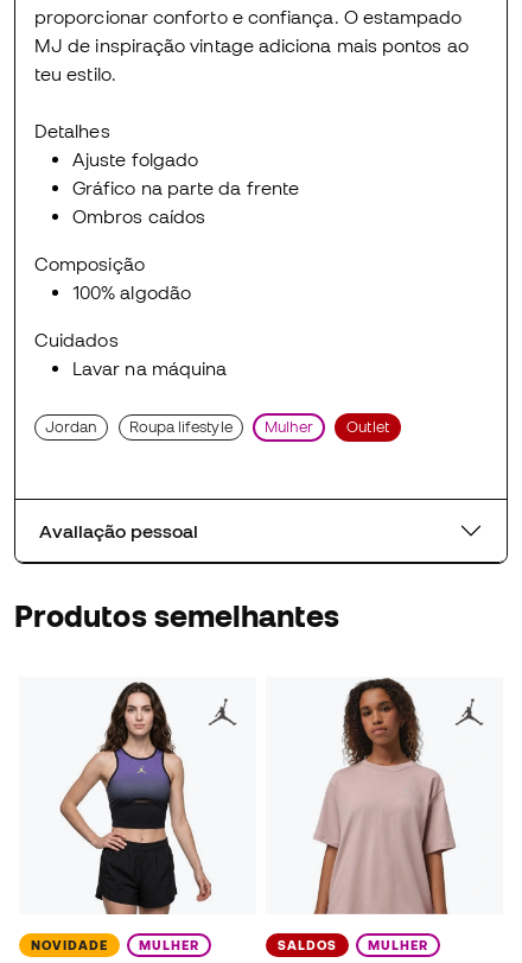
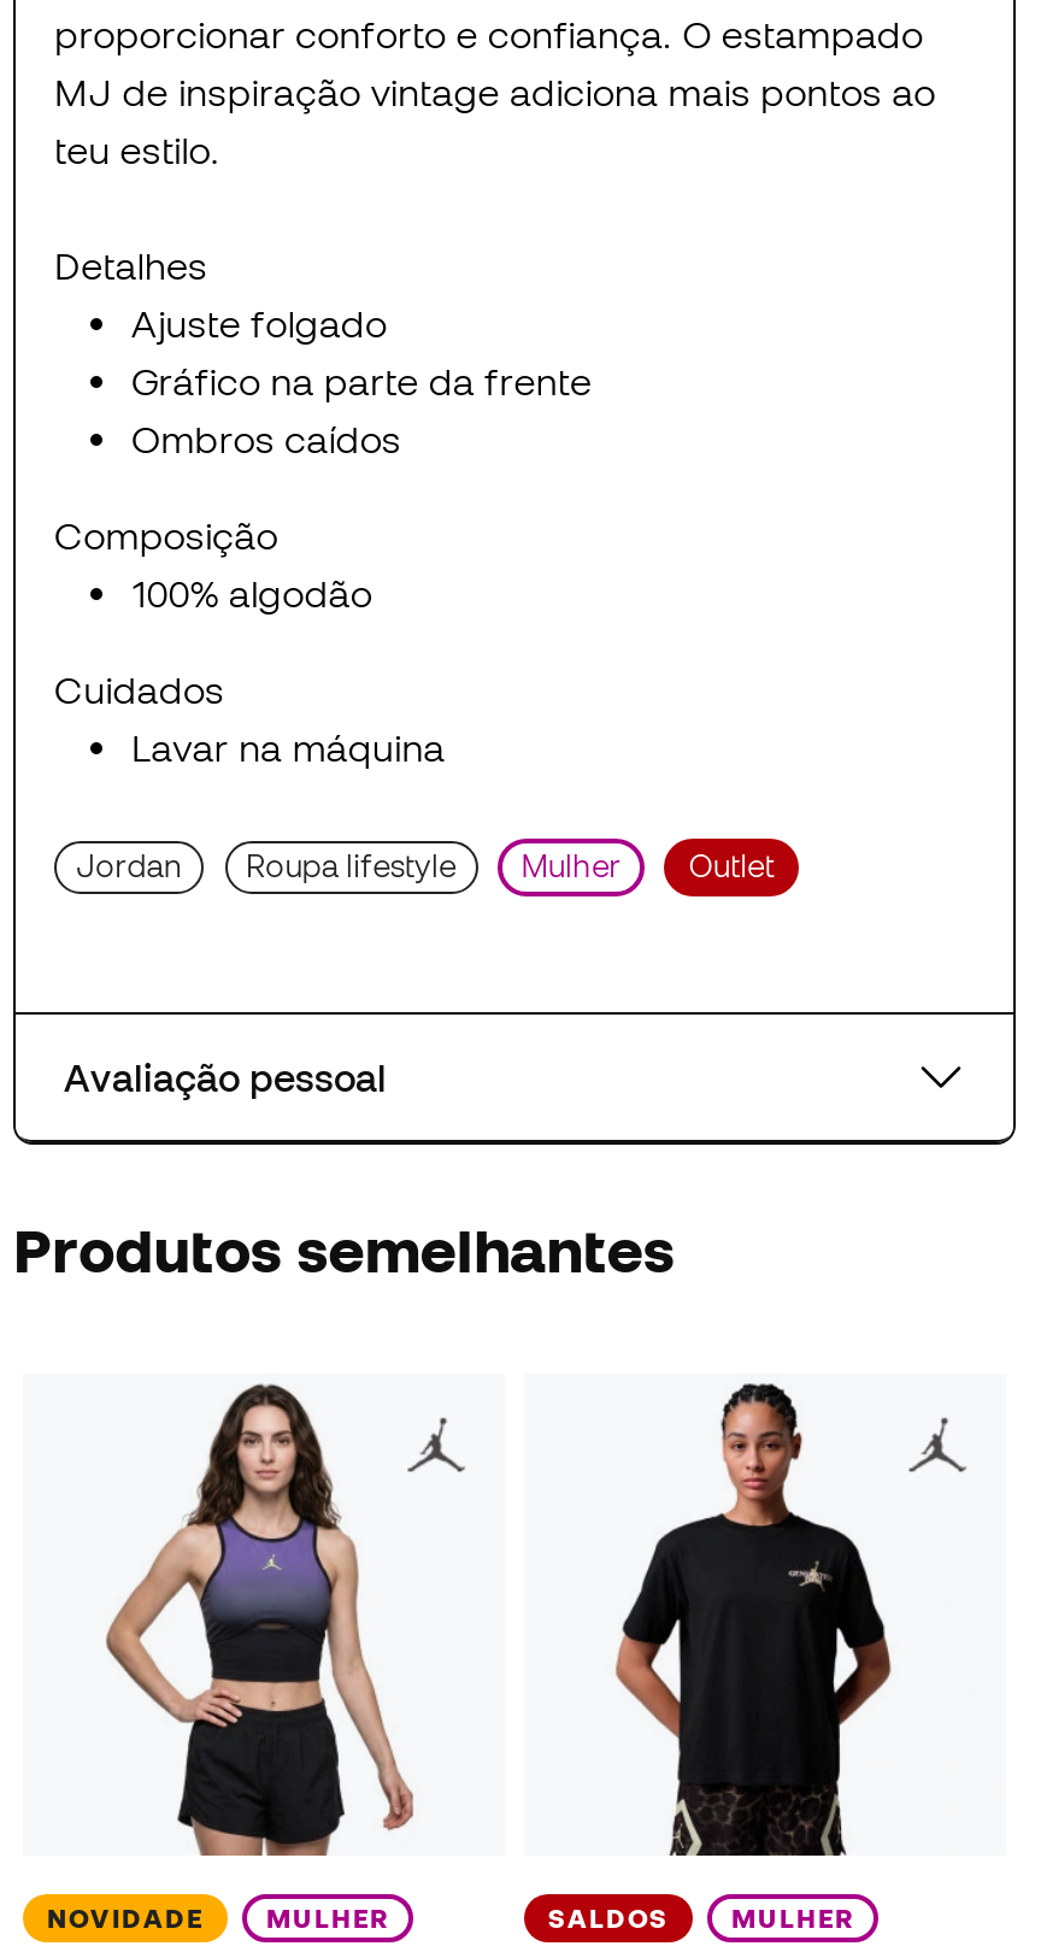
- [image]
+ [image]
